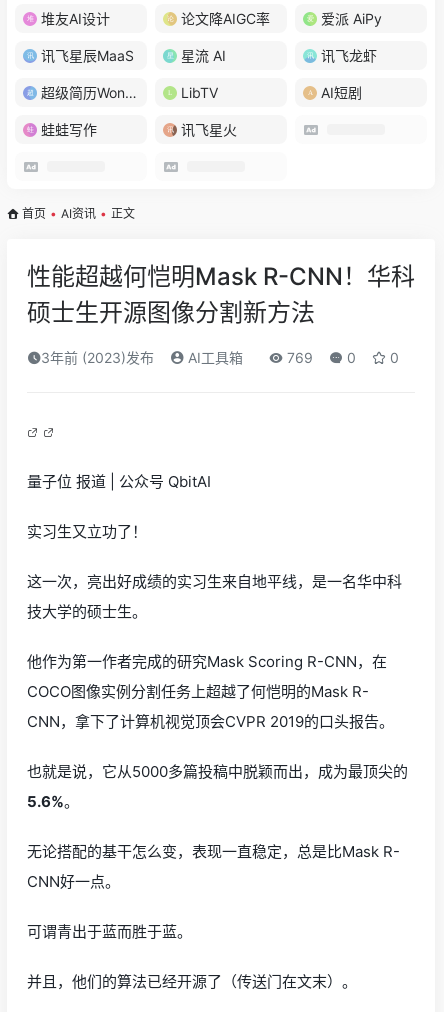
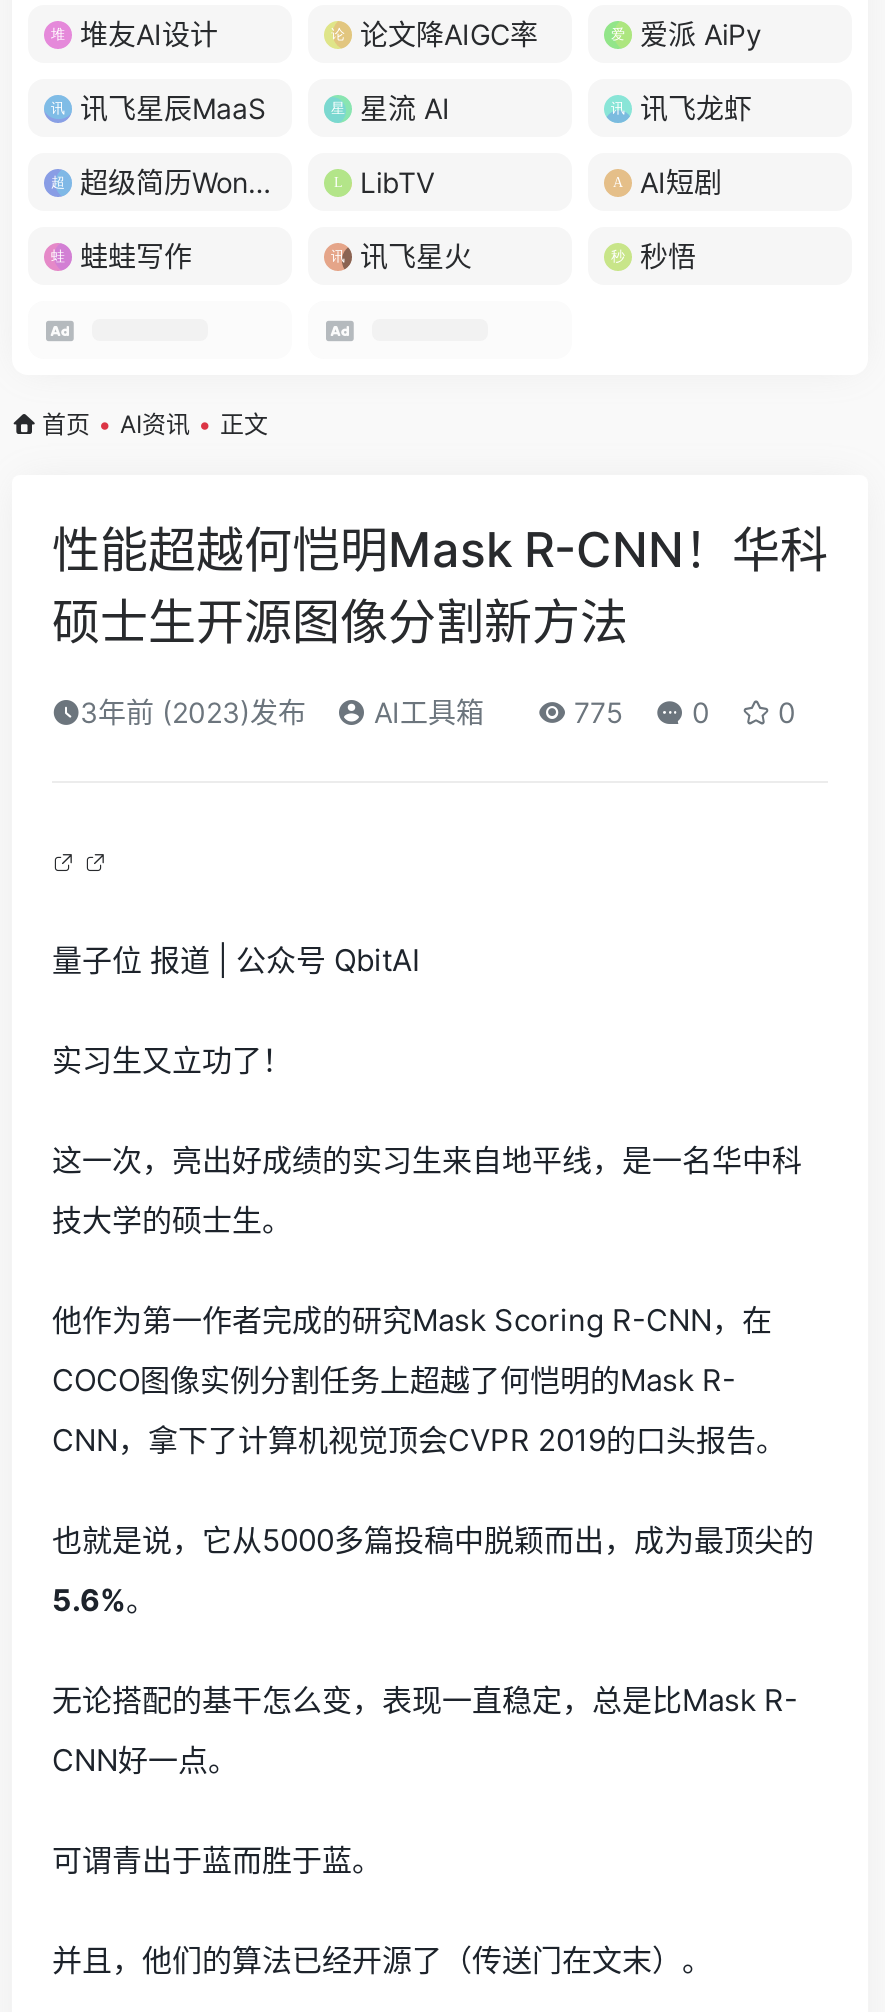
+ 秒悟

- 769 0 0
+ 775 0 0
